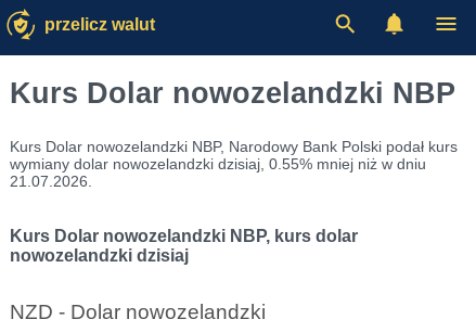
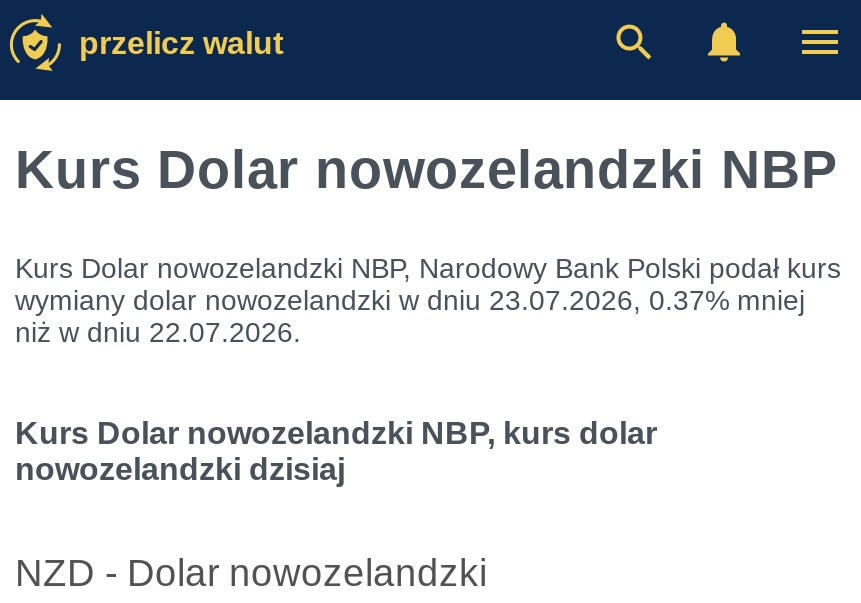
- wymiany dolar nowozelandzki dzisiaj, 0.55% mniej niż w dniu
- 21.07.2026.
+ wymiany dolar nowozelandzki w dniu 23.07.2026, 0.37% mniej
+ niż w dniu 22.07.2026.
